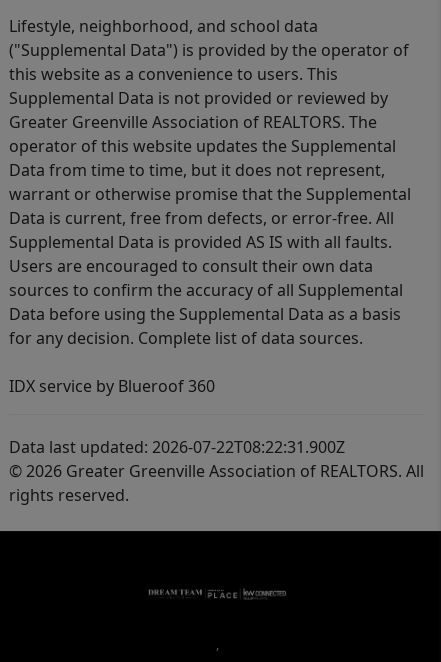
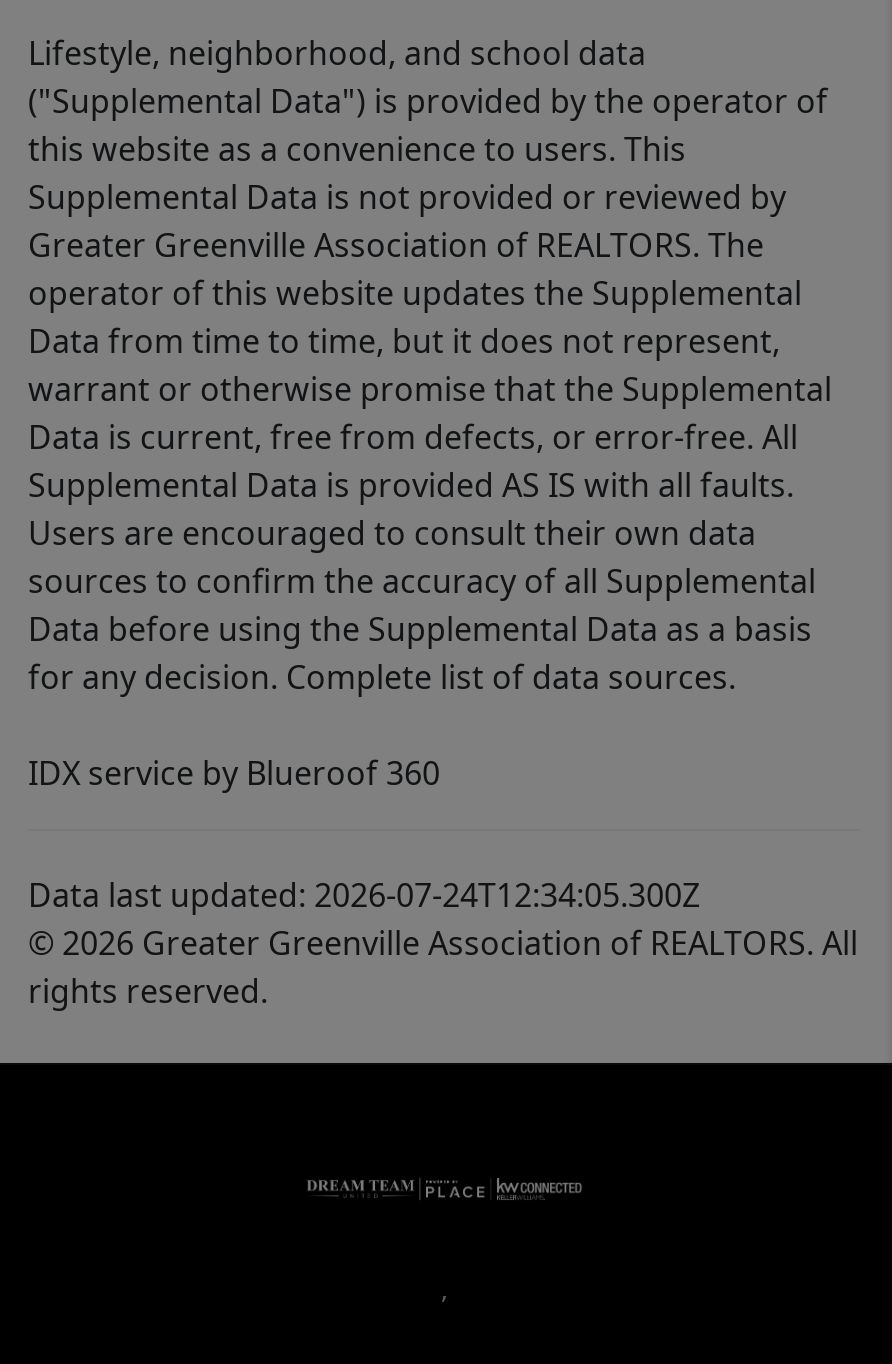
- Data last updated: 2026-07-22T08:22:31.900Z
+ Data last updated: 2026-07-24T12:34:05.300Z
